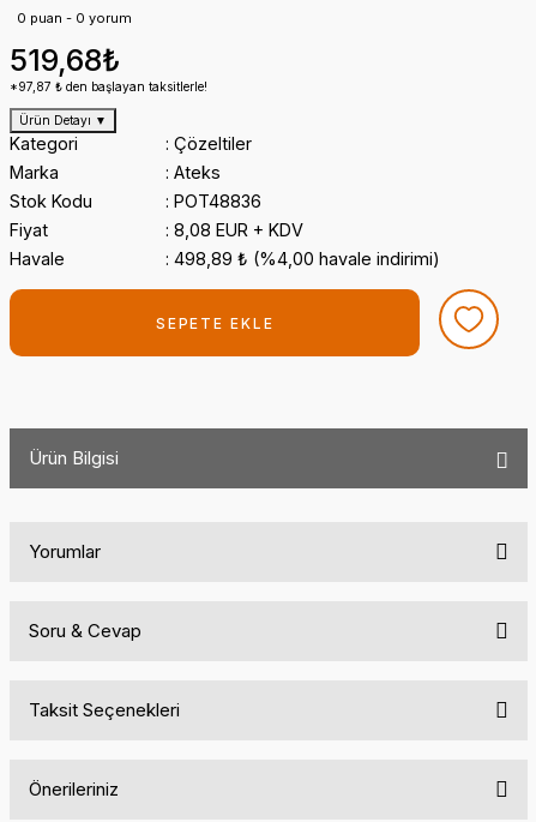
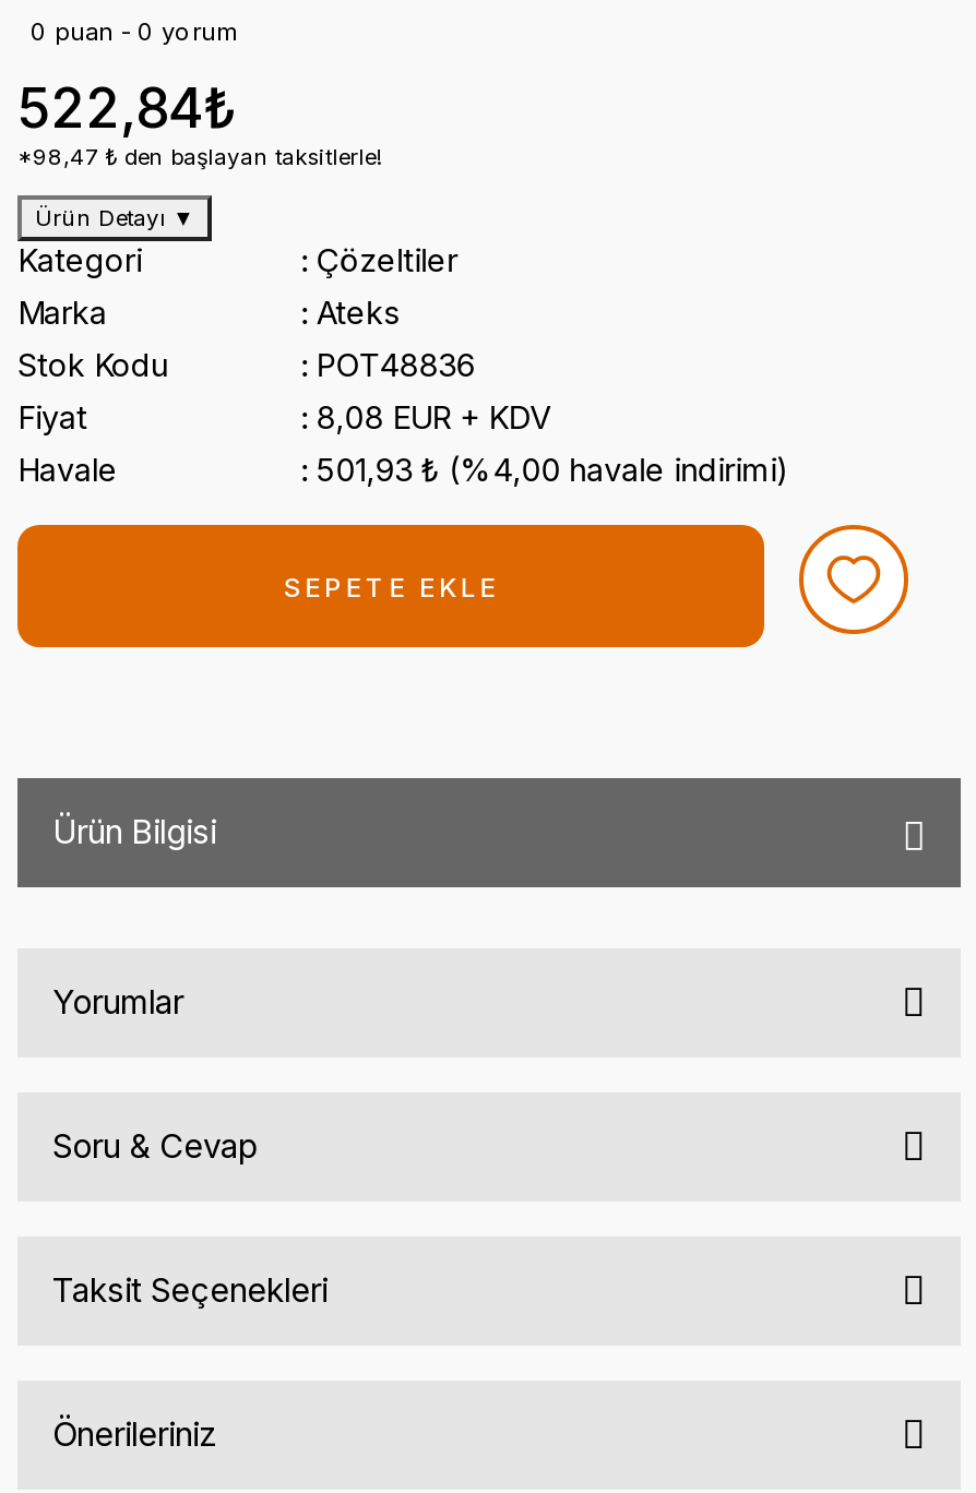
- 519,68₺
+ 522,84₺

- *97,87 ₺ den başlayan taksitlerle!
+ *98,47 ₺ den başlayan taksitlerle!

- 498,89 ₺ (%4,00 havale indirimi)
+ 501,93 ₺ (%4,00 havale indirimi)
